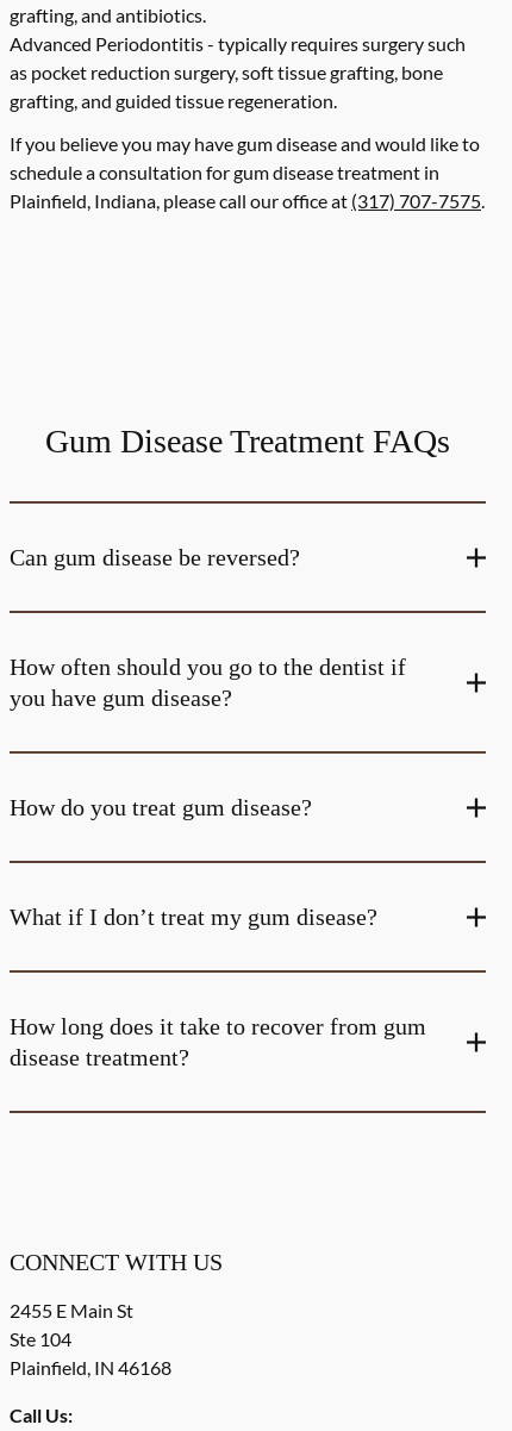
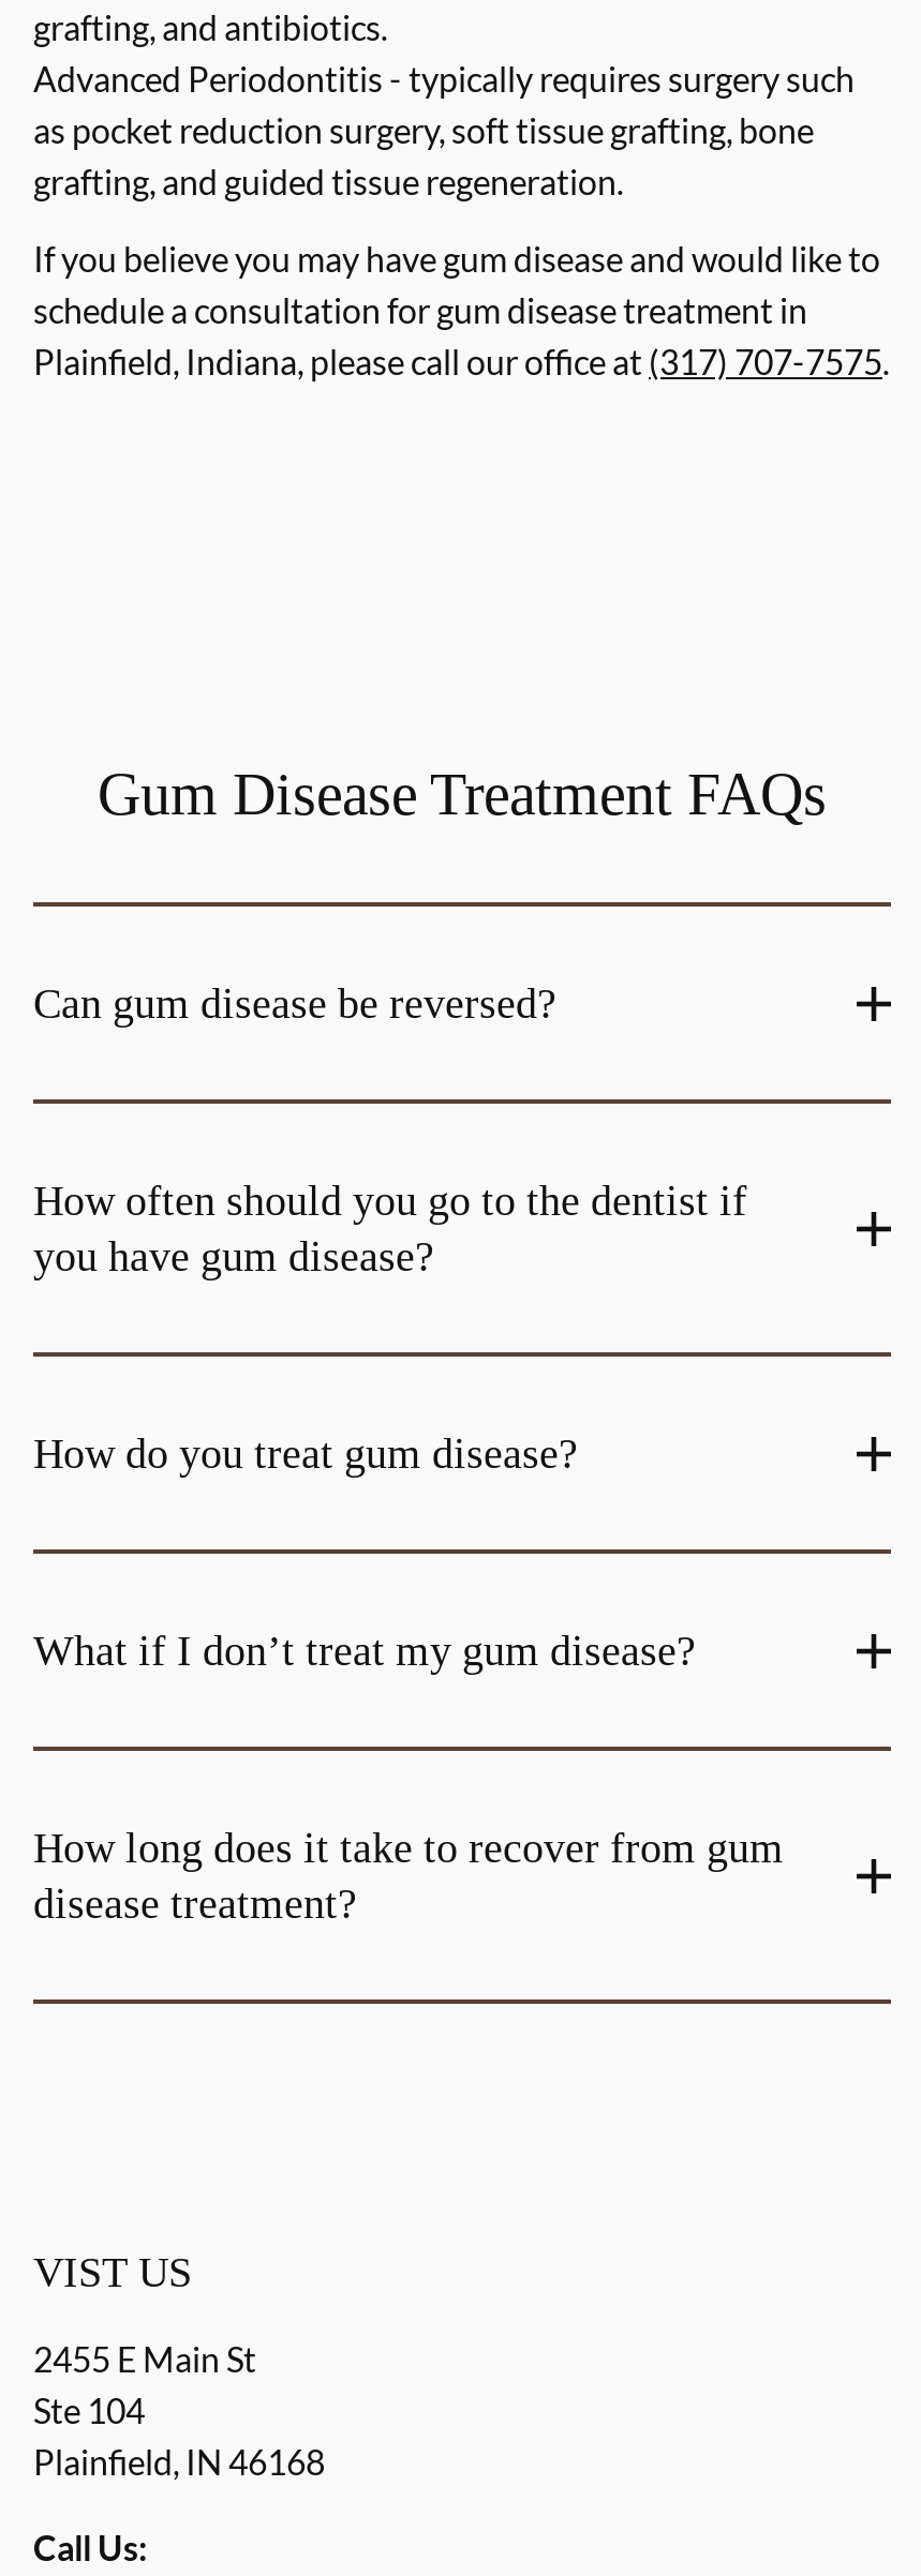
- CONNECT WITH US
+ VIST US
